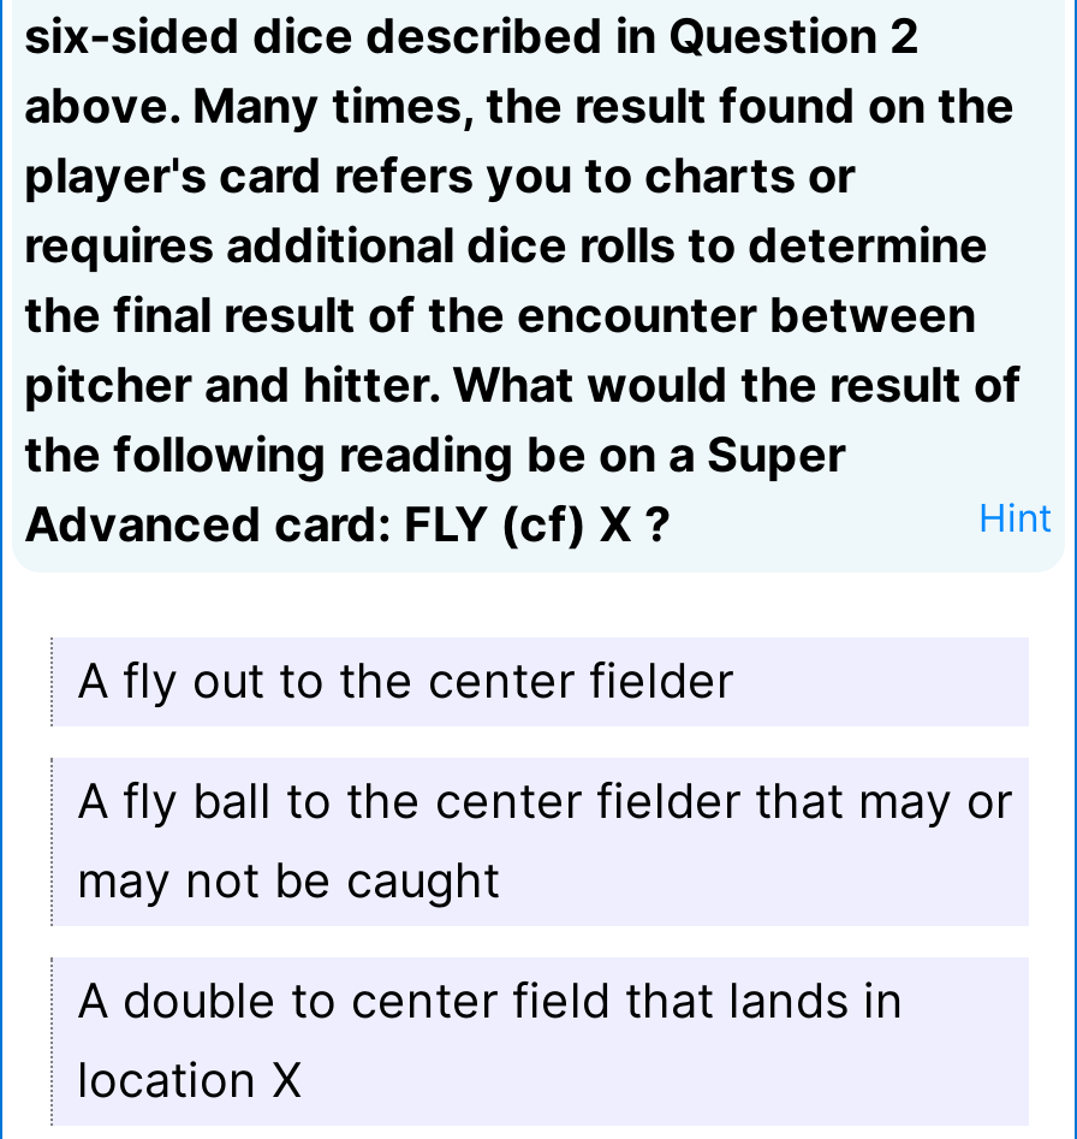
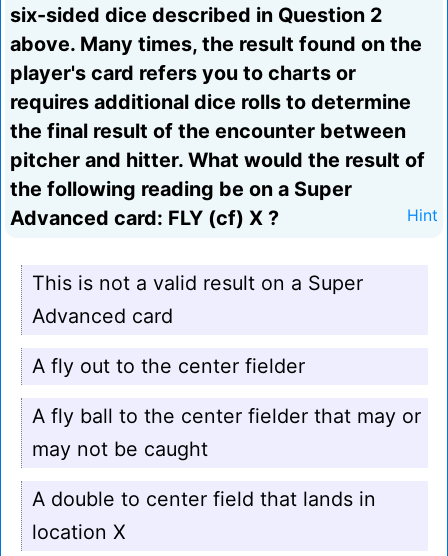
+ This is not a valid result on a Super
+ Advanced card
